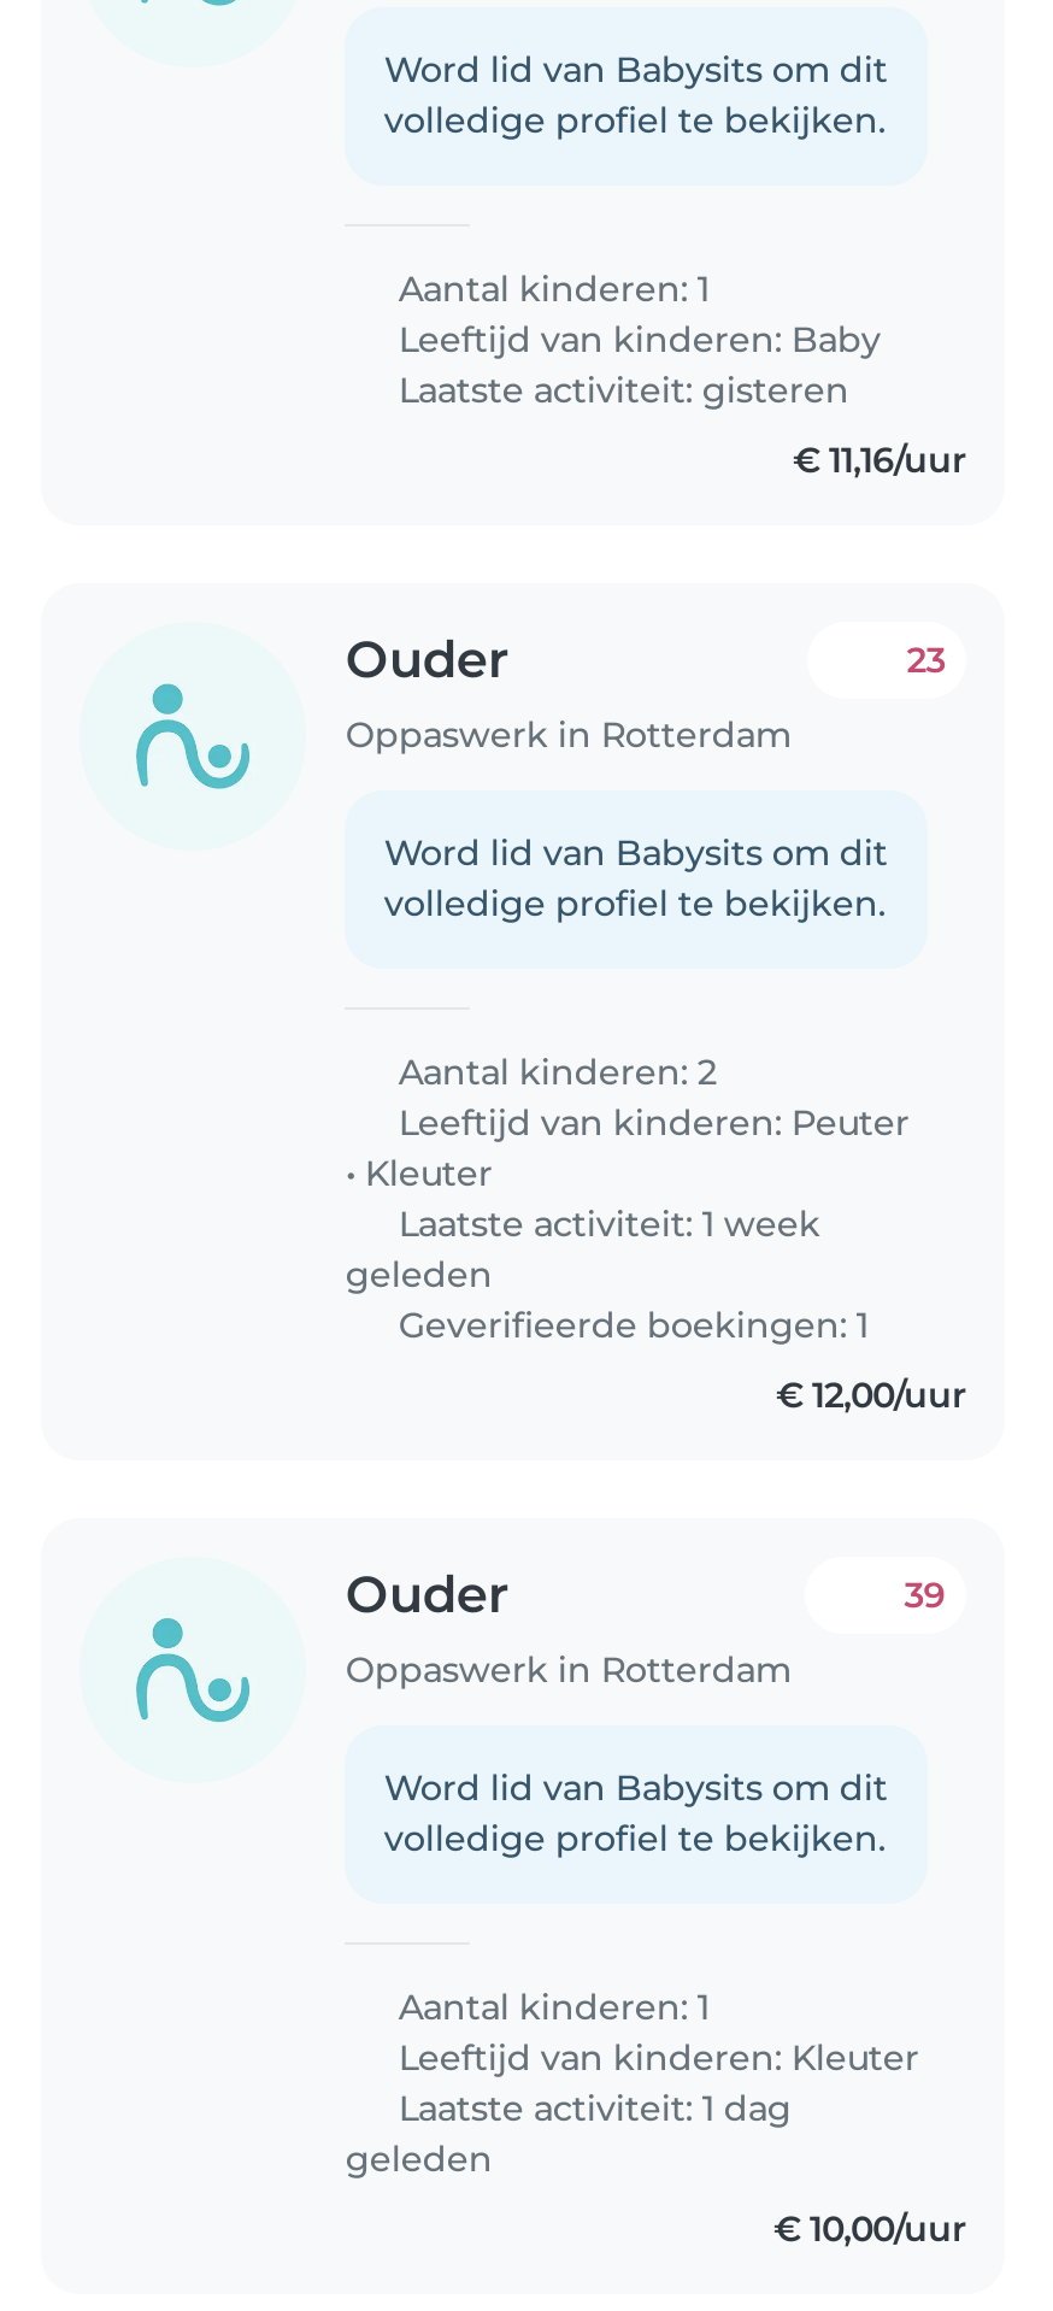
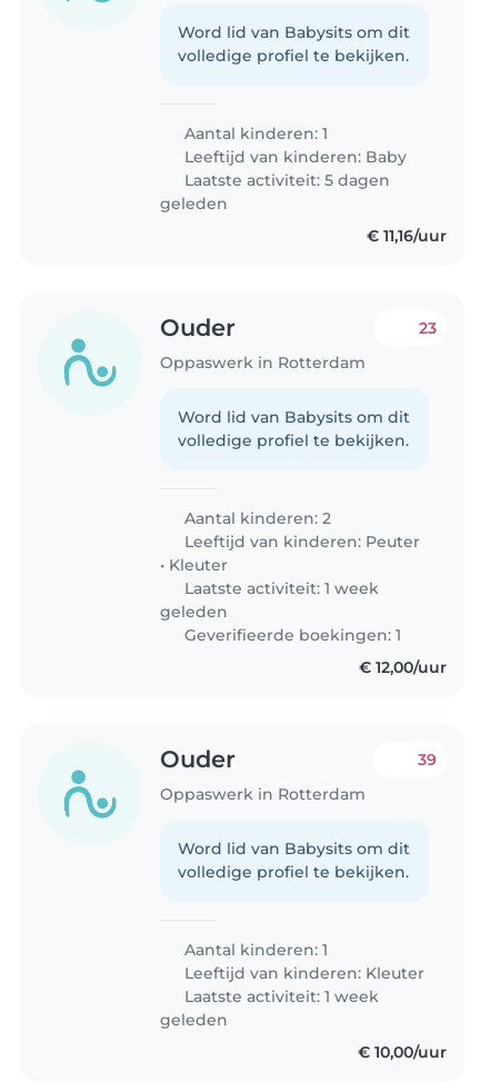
- Laatste activiteit: gisteren
+ Laatste activiteit: 5 dagen
+ geleden

- Laatste activiteit: 1 dag
+ Laatste activiteit: 1 week
